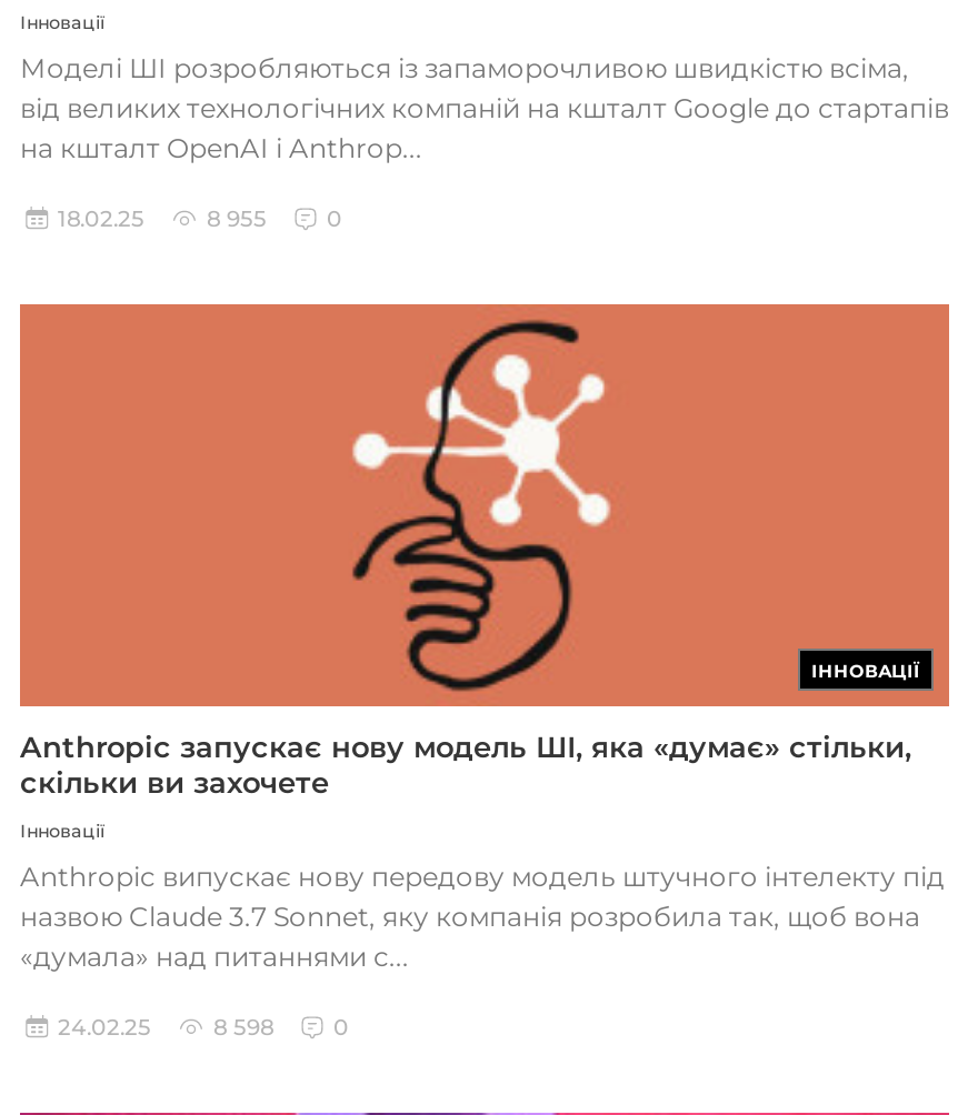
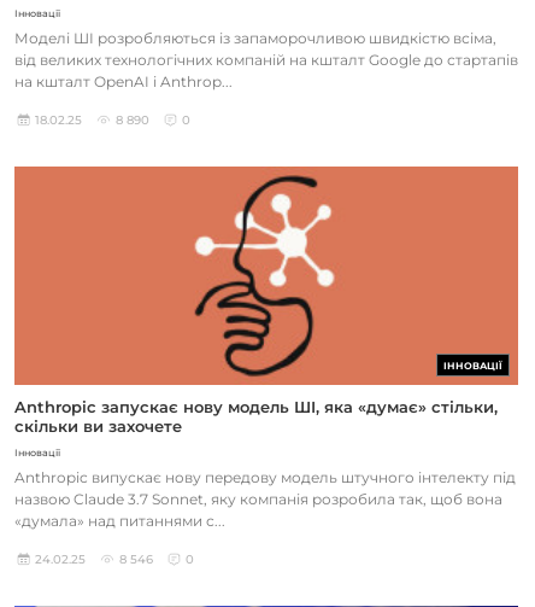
- 8 955
+ 8 890

- 8 598
+ 8 546
